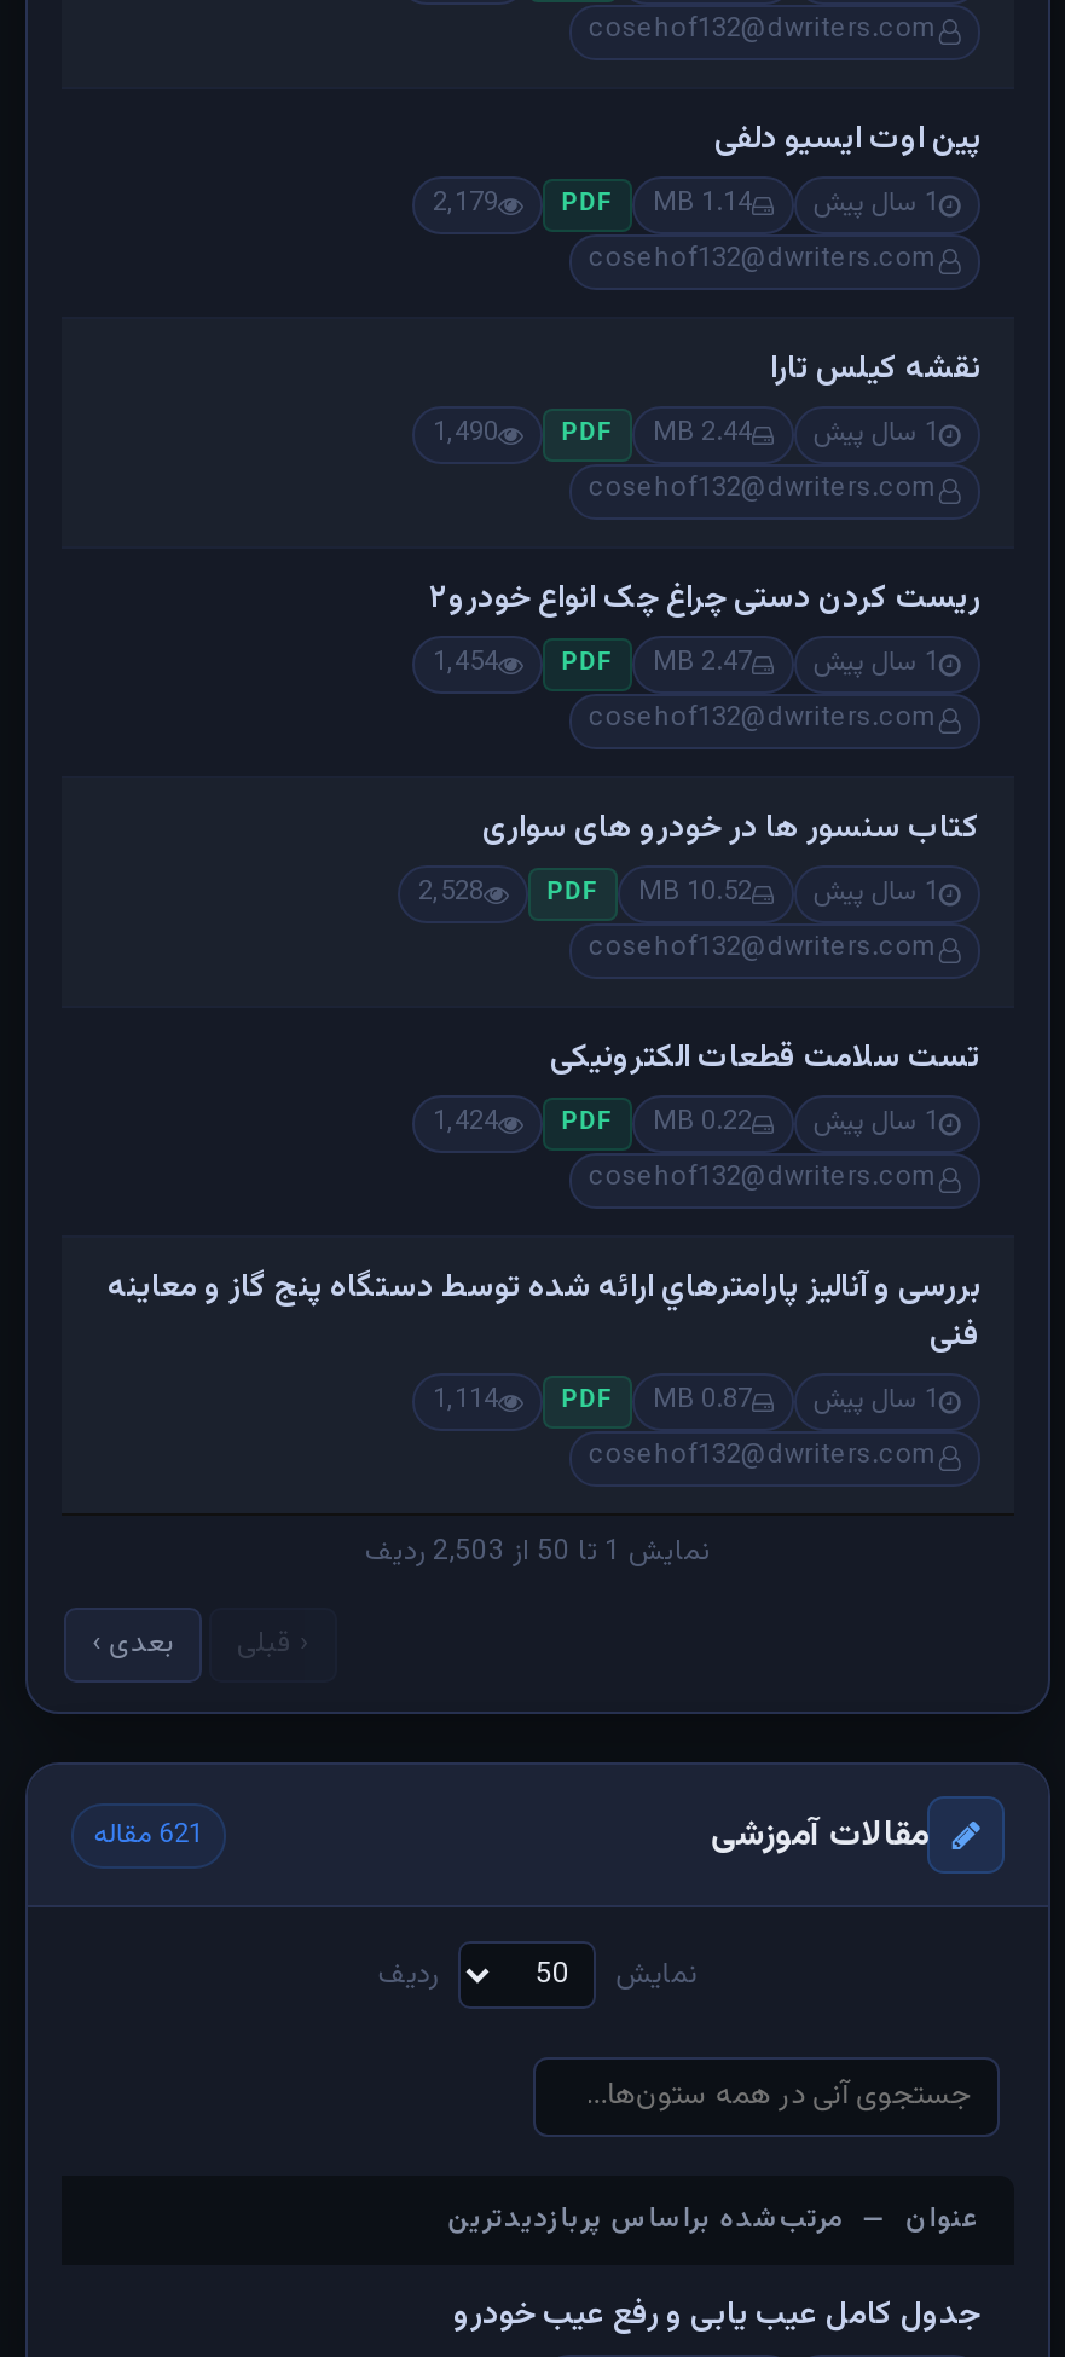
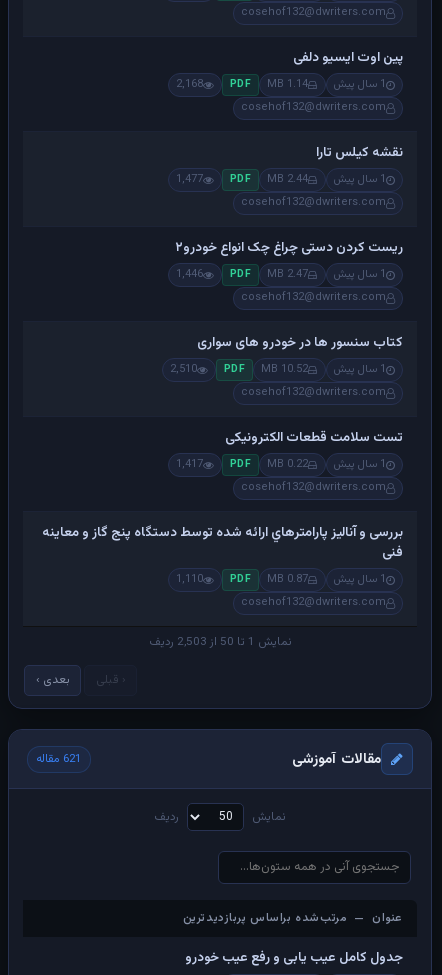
- 2,179 PDF
+ 2,168 PDF

- 1,490 PDF
+ 1,477 PDF

- 1,454 PDF
+ 1,446 PDF

- 2,528 PDF
+ 2,510 PDF

- 1,424 PDF
+ 1,417 PDF

- 1,114 PDF
+ 1,110 PDF
